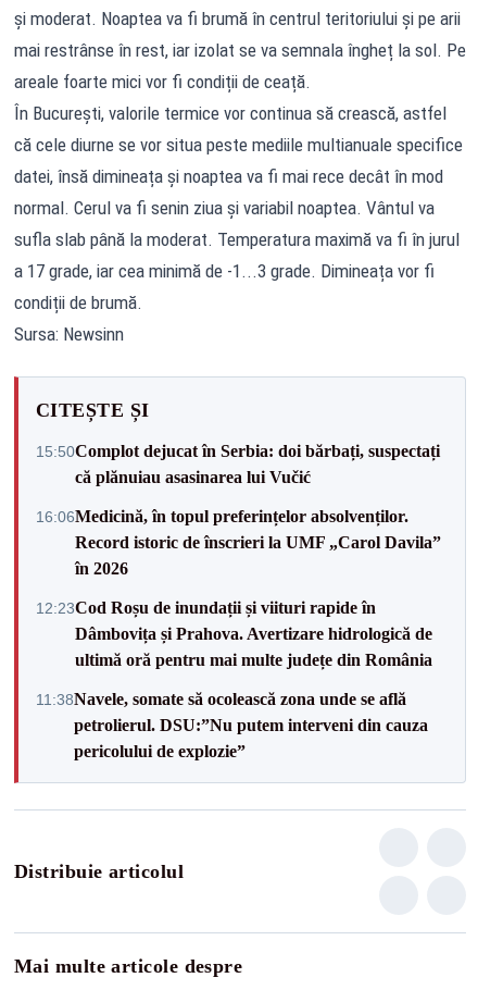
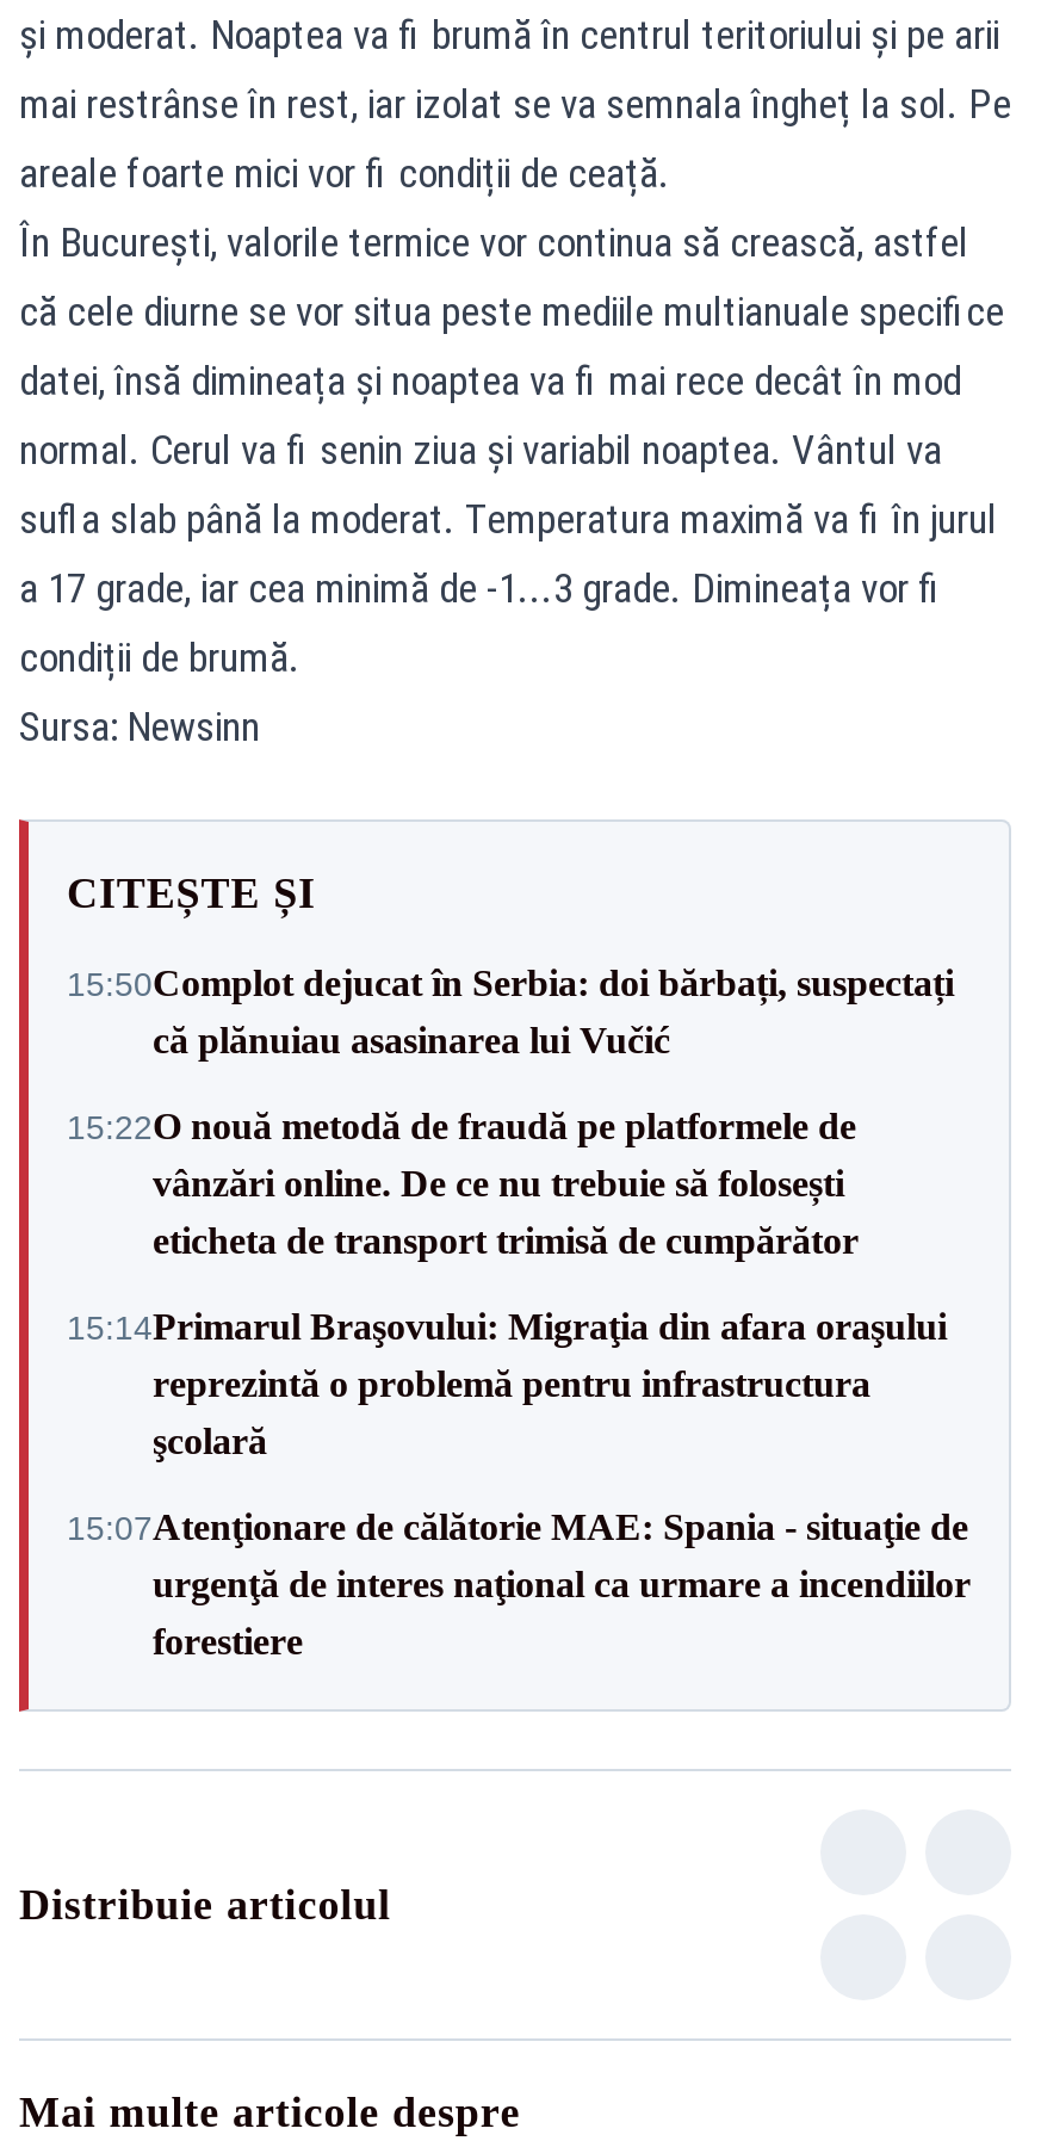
- 16:06Medicină, în topul preferințelor absolvenților.
- Record istoric de înscrieri la UMF „Carol Davila”
- în 2026
+ 15:22O nouă metodă de fraudă pe platformele de
+ vânzări online. De ce nu trebuie să folosești
+ eticheta de transport trimisă de cumpărător

- 12:23Cod Roșu de inundații și viituri rapide în
- Dâmbovița și Prahova. Avertizare hidrologică de
- ultimă oră pentru mai multe județe din România
+ 15:14Primarul Braşovului: Migraţia din afara oraşului
+ reprezintă o problemă pentru infrastructura
+ şcolară

- 11:38Navele, somate să ocolească zona unde se află
- petrolierul. DSU:”Nu putem interveni din cauza
- pericolului de explozie”
+ 15:07Atenţionare de călătorie MAE: Spania - situaţie de
+ urgenţă de interes naţional ca urmare a incendiilor
+ forestiere
